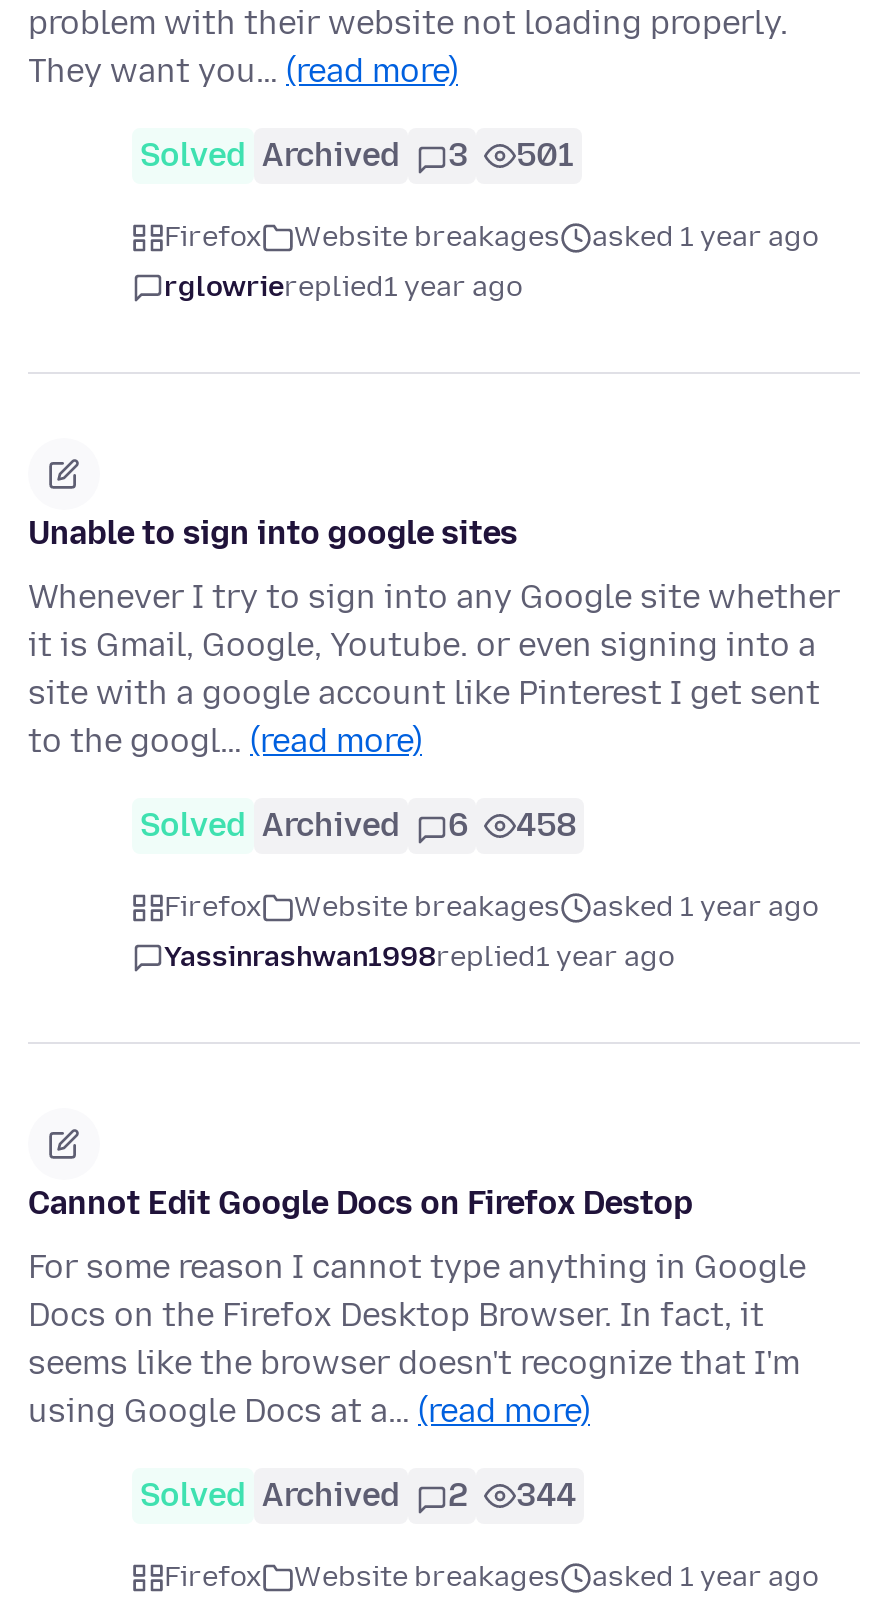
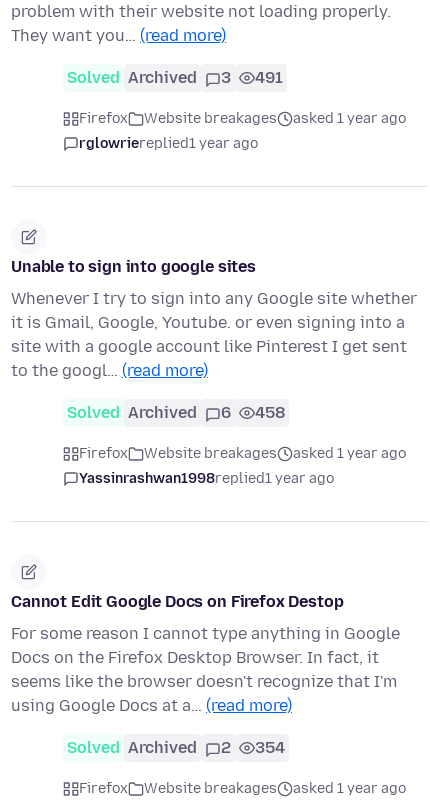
- Solved Archived 3 501
+ Solved Archived 3 491

- Solved Archived 2 344
+ Solved Archived 2 354
